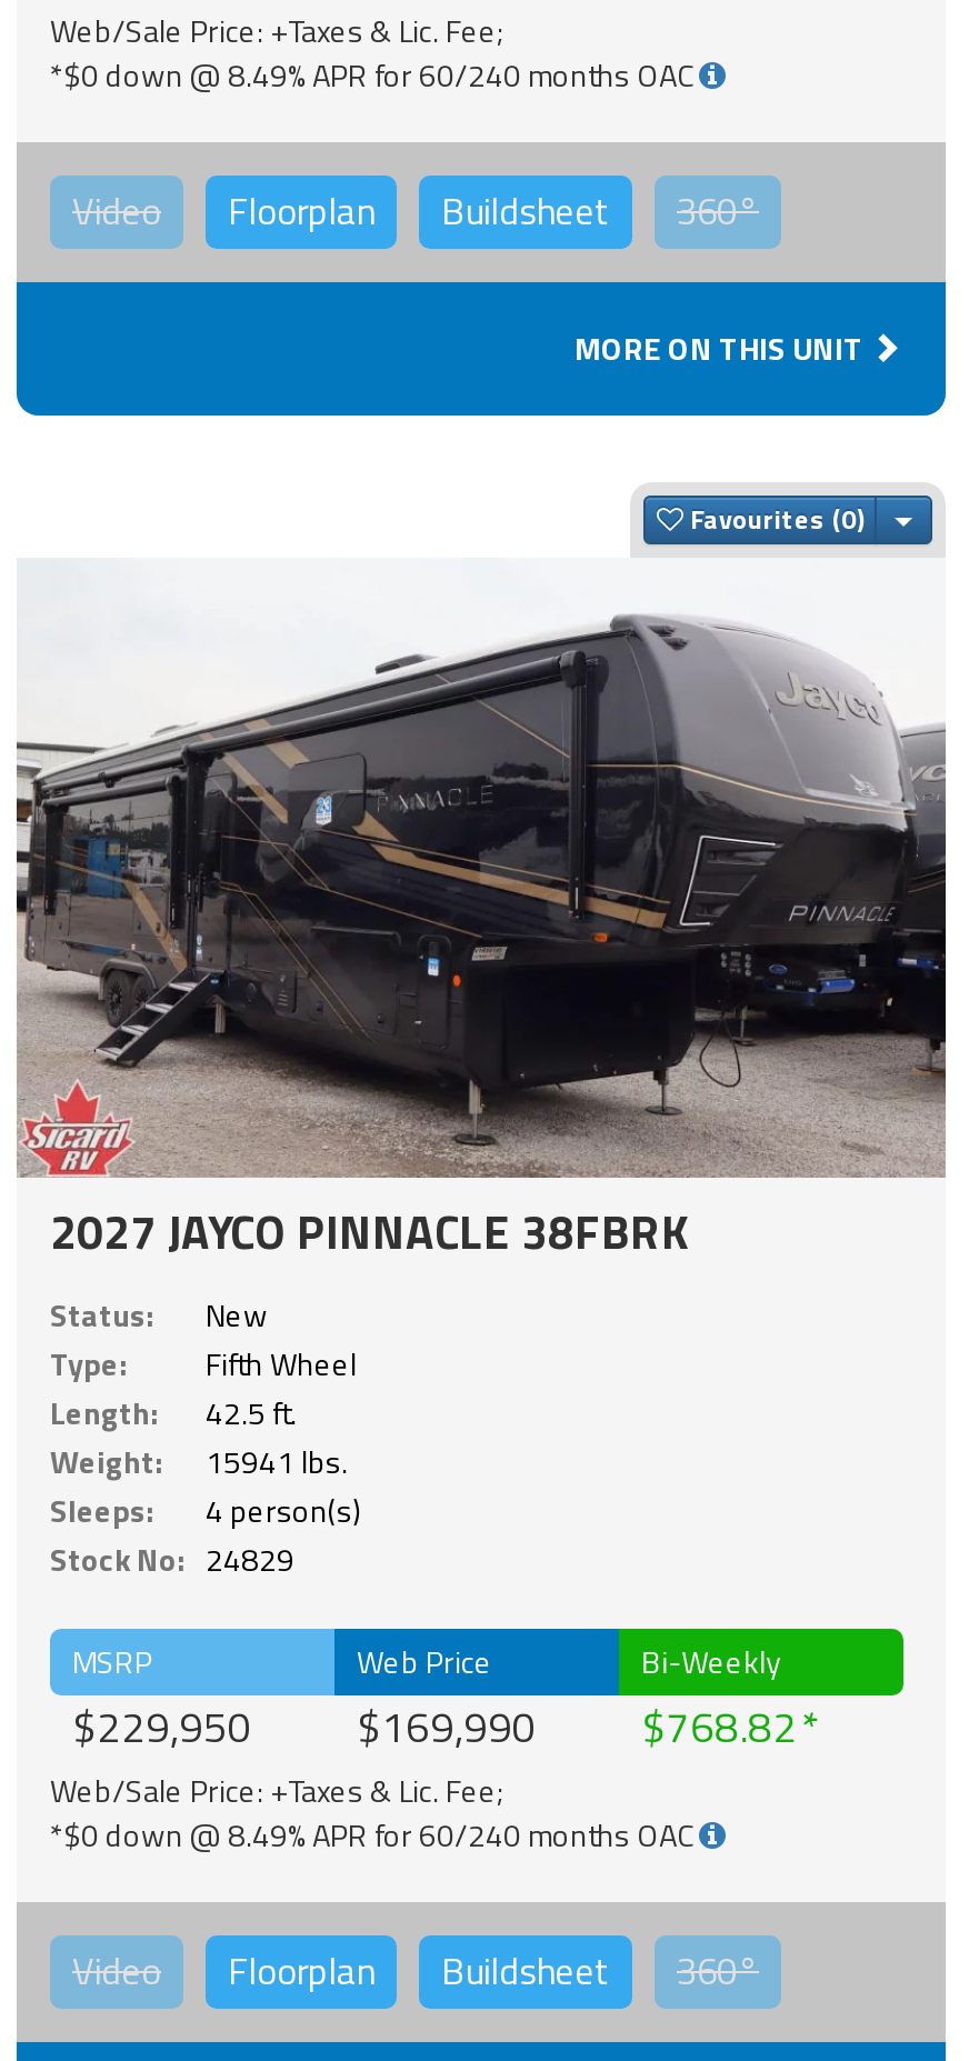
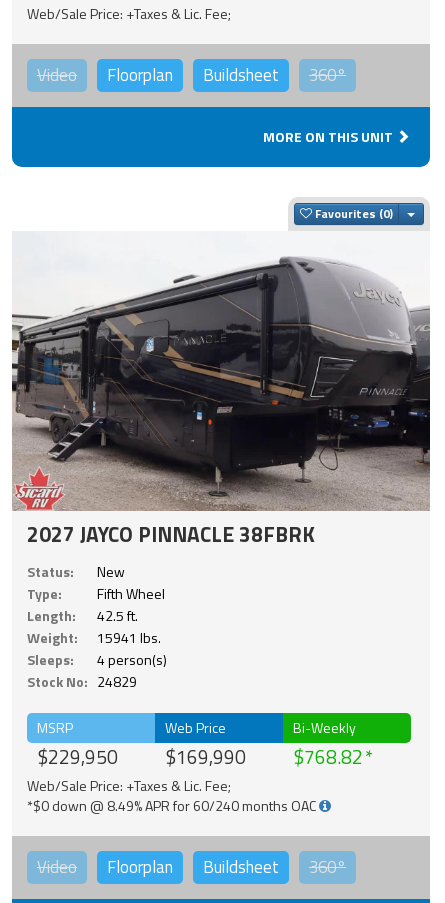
- *$0 down @ 8.49% APR for 60/240 months OAC
